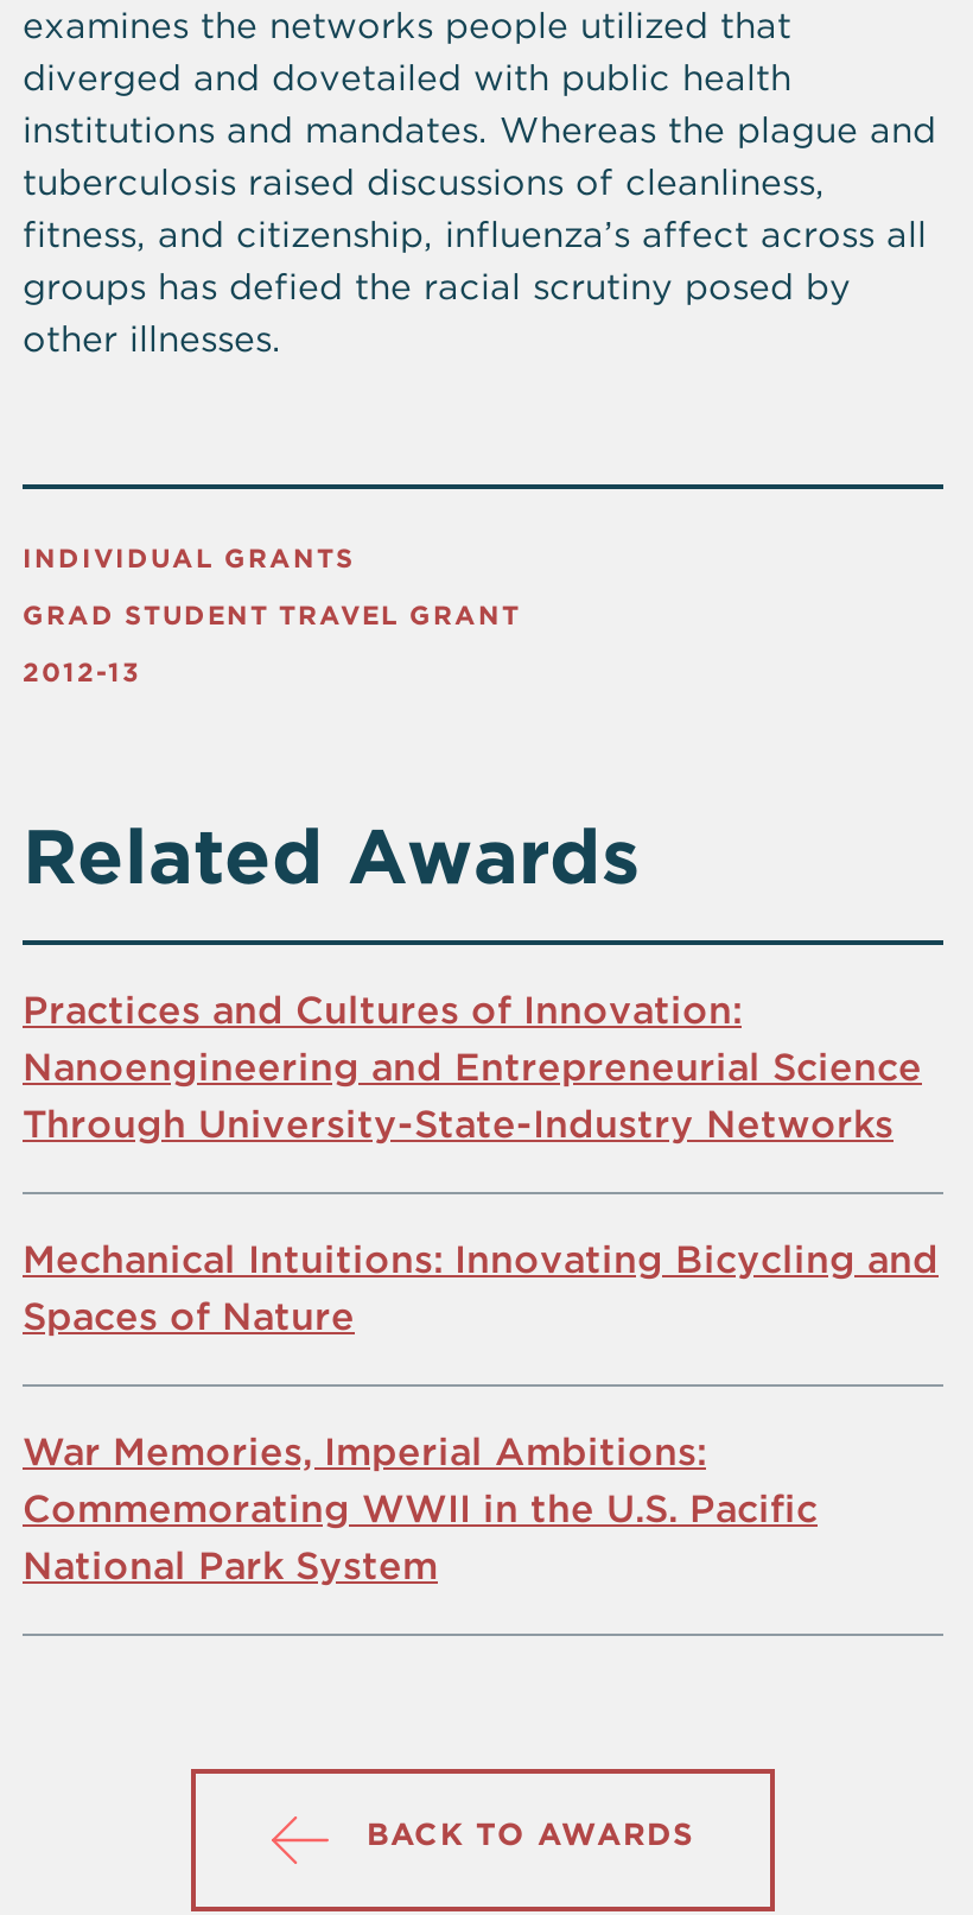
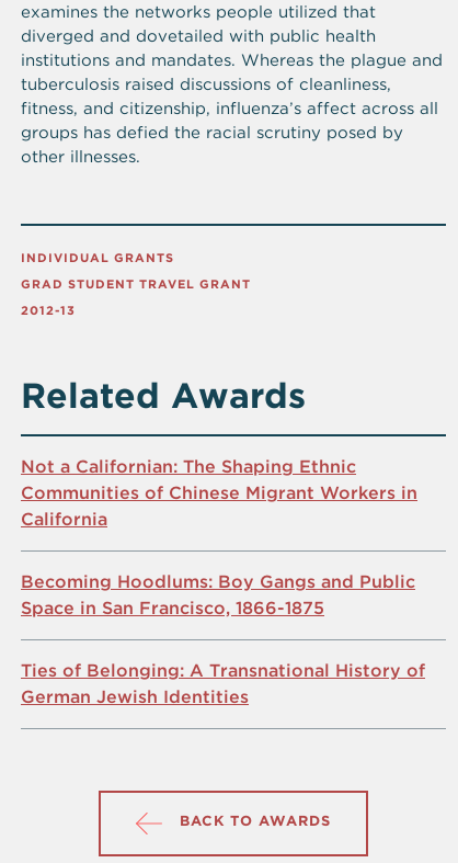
- Practices and Cultures of Innovation:
- Nanoengineering and Entrepreneurial Science
- Through University-State-Industry Networks
+ Not a Californian: The Shaping Ethnic
+ Communities of Chinese Migrant Workers in
+ California

- Mechanical Intuitions: Innovating Bicycling and
- Spaces of Nature
+ Becoming Hoodlums: Boy Gangs and Public
+ Space in San Francisco, 1866-1875

- War Memories, Imperial Ambitions:
- Commemorating WWII in the U.S. Pacific
- National Park System
+ Ties of Belonging: A Transnational History of
+ German Jewish Identities
